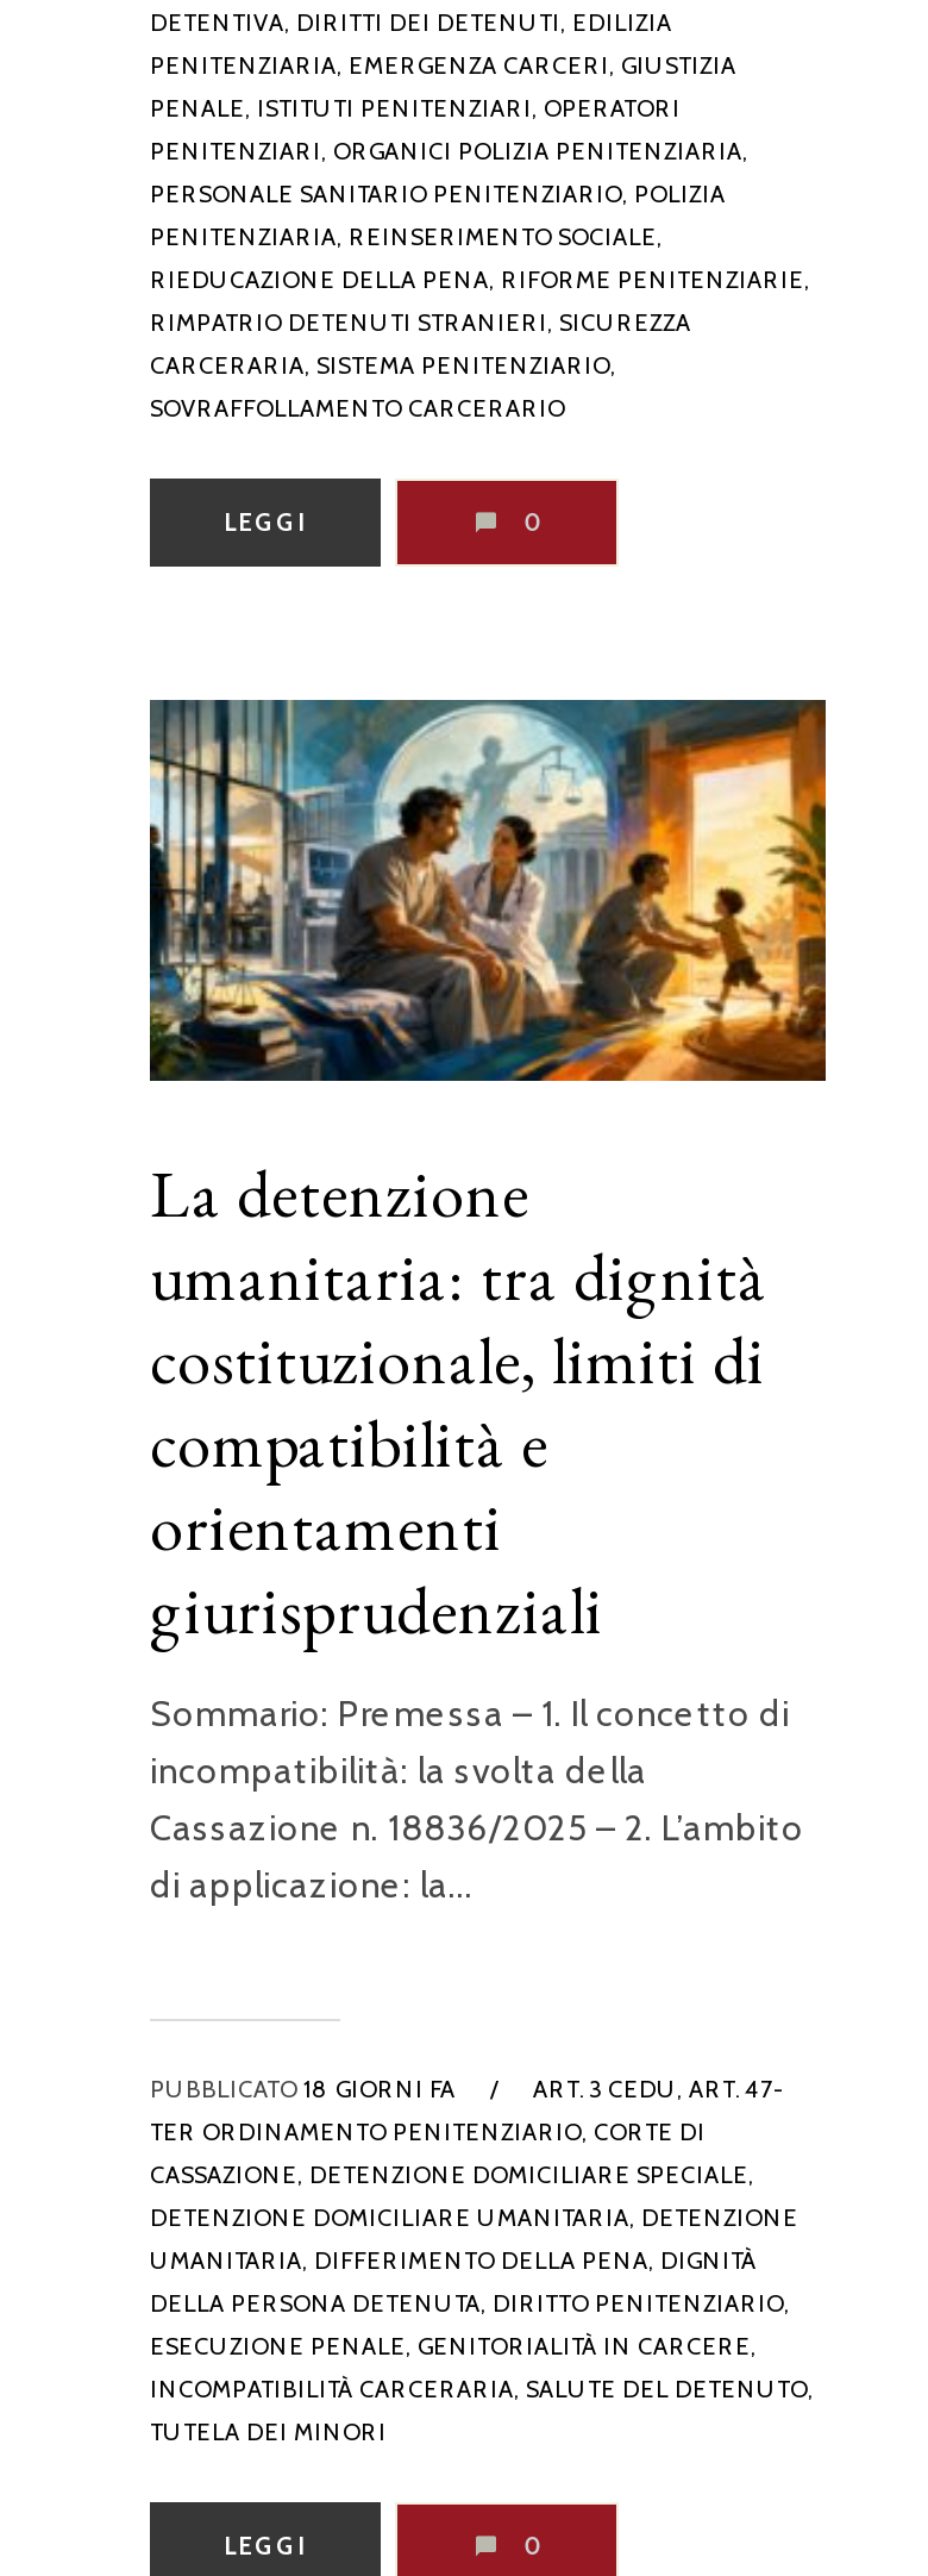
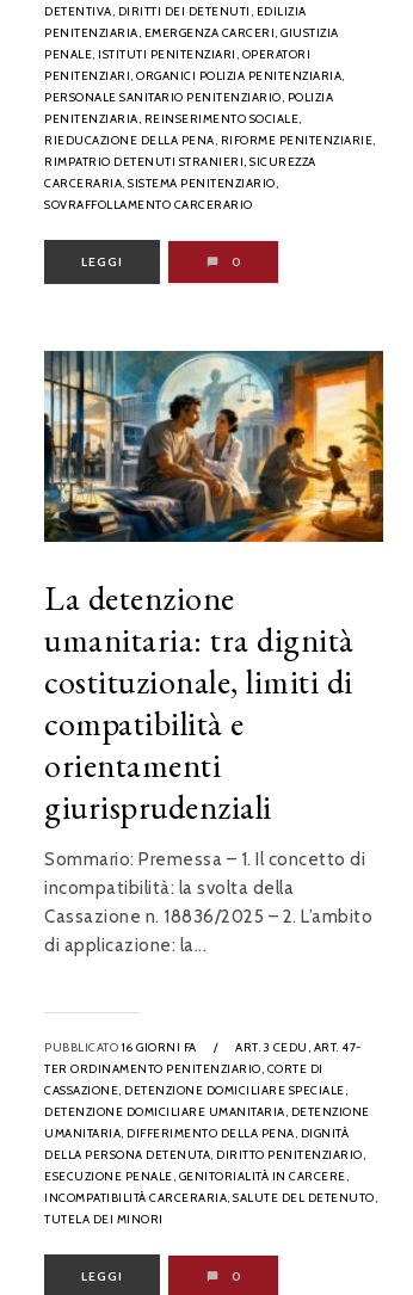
- PUBBLICATO 18 GIORNI FA
+ PUBBLICATO 16 GIORNI FA
